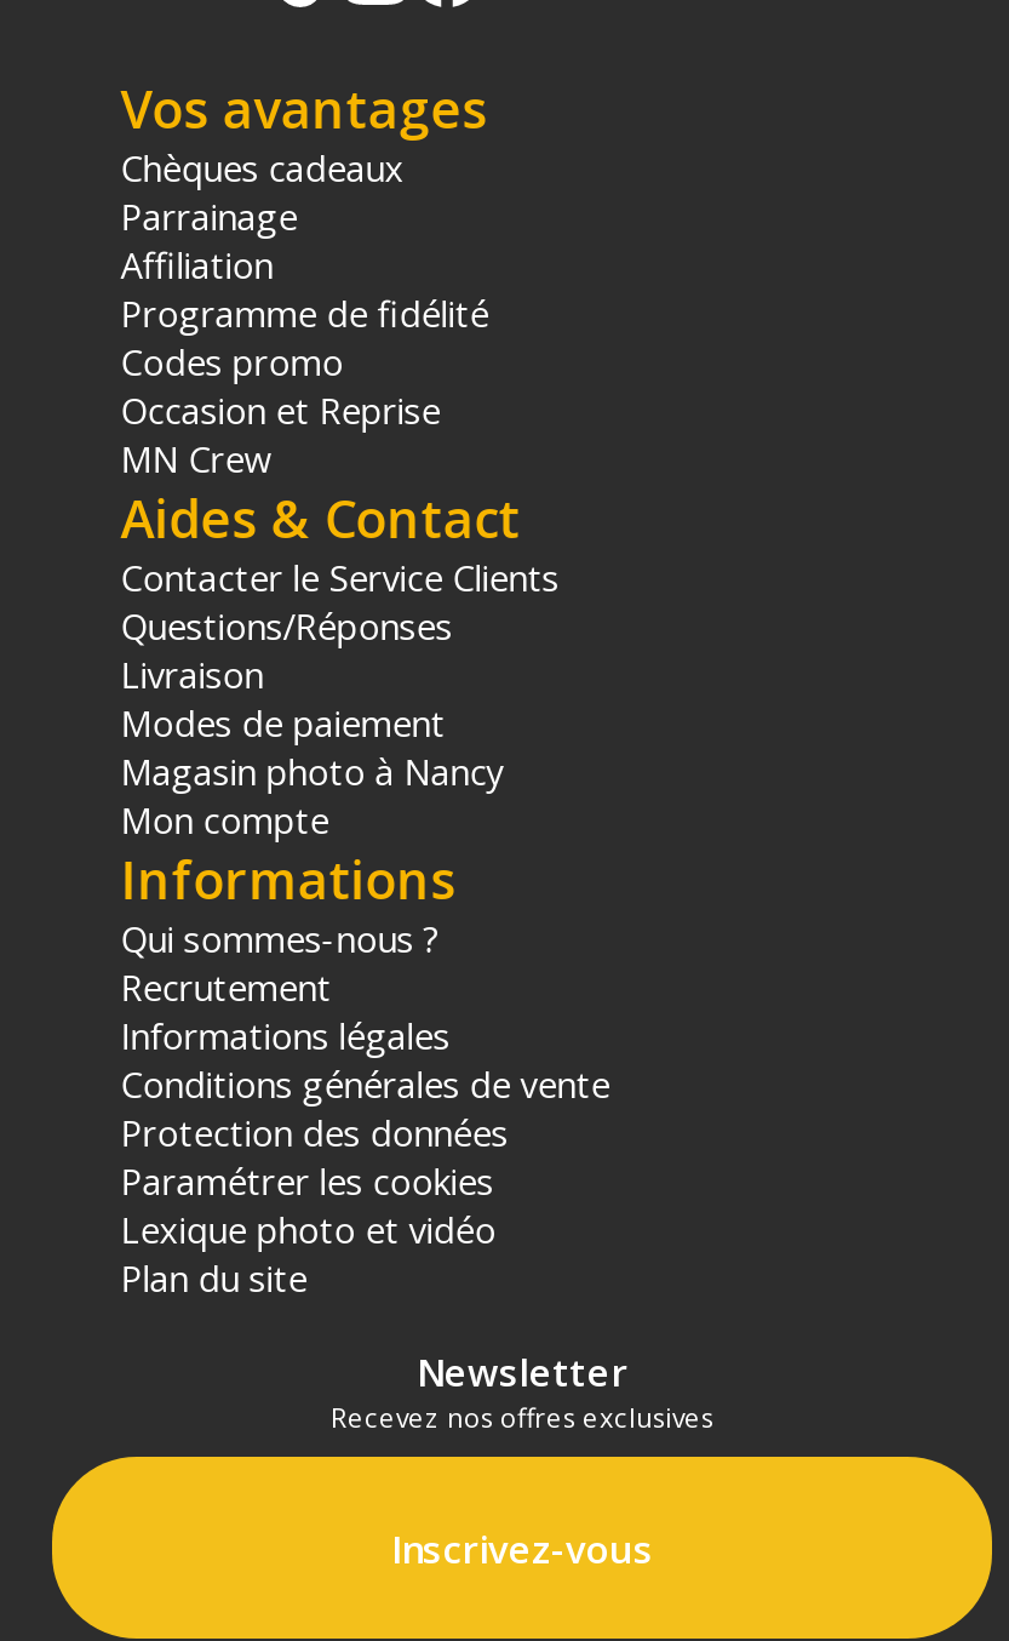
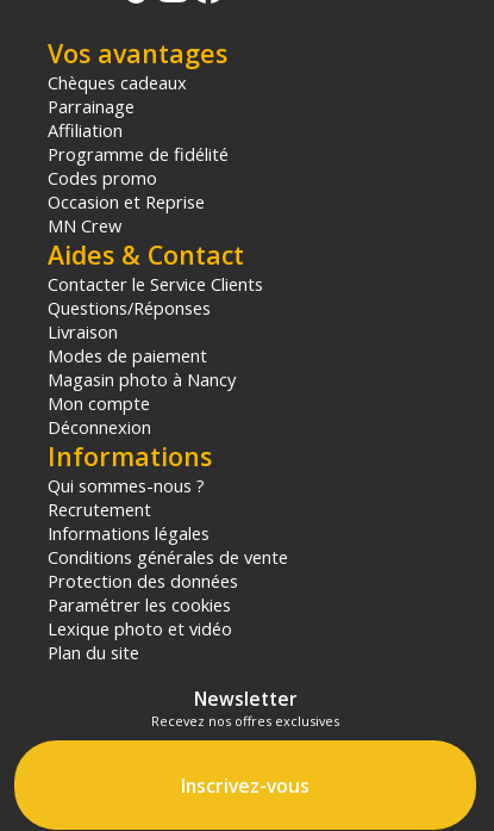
+ Déconnexion
